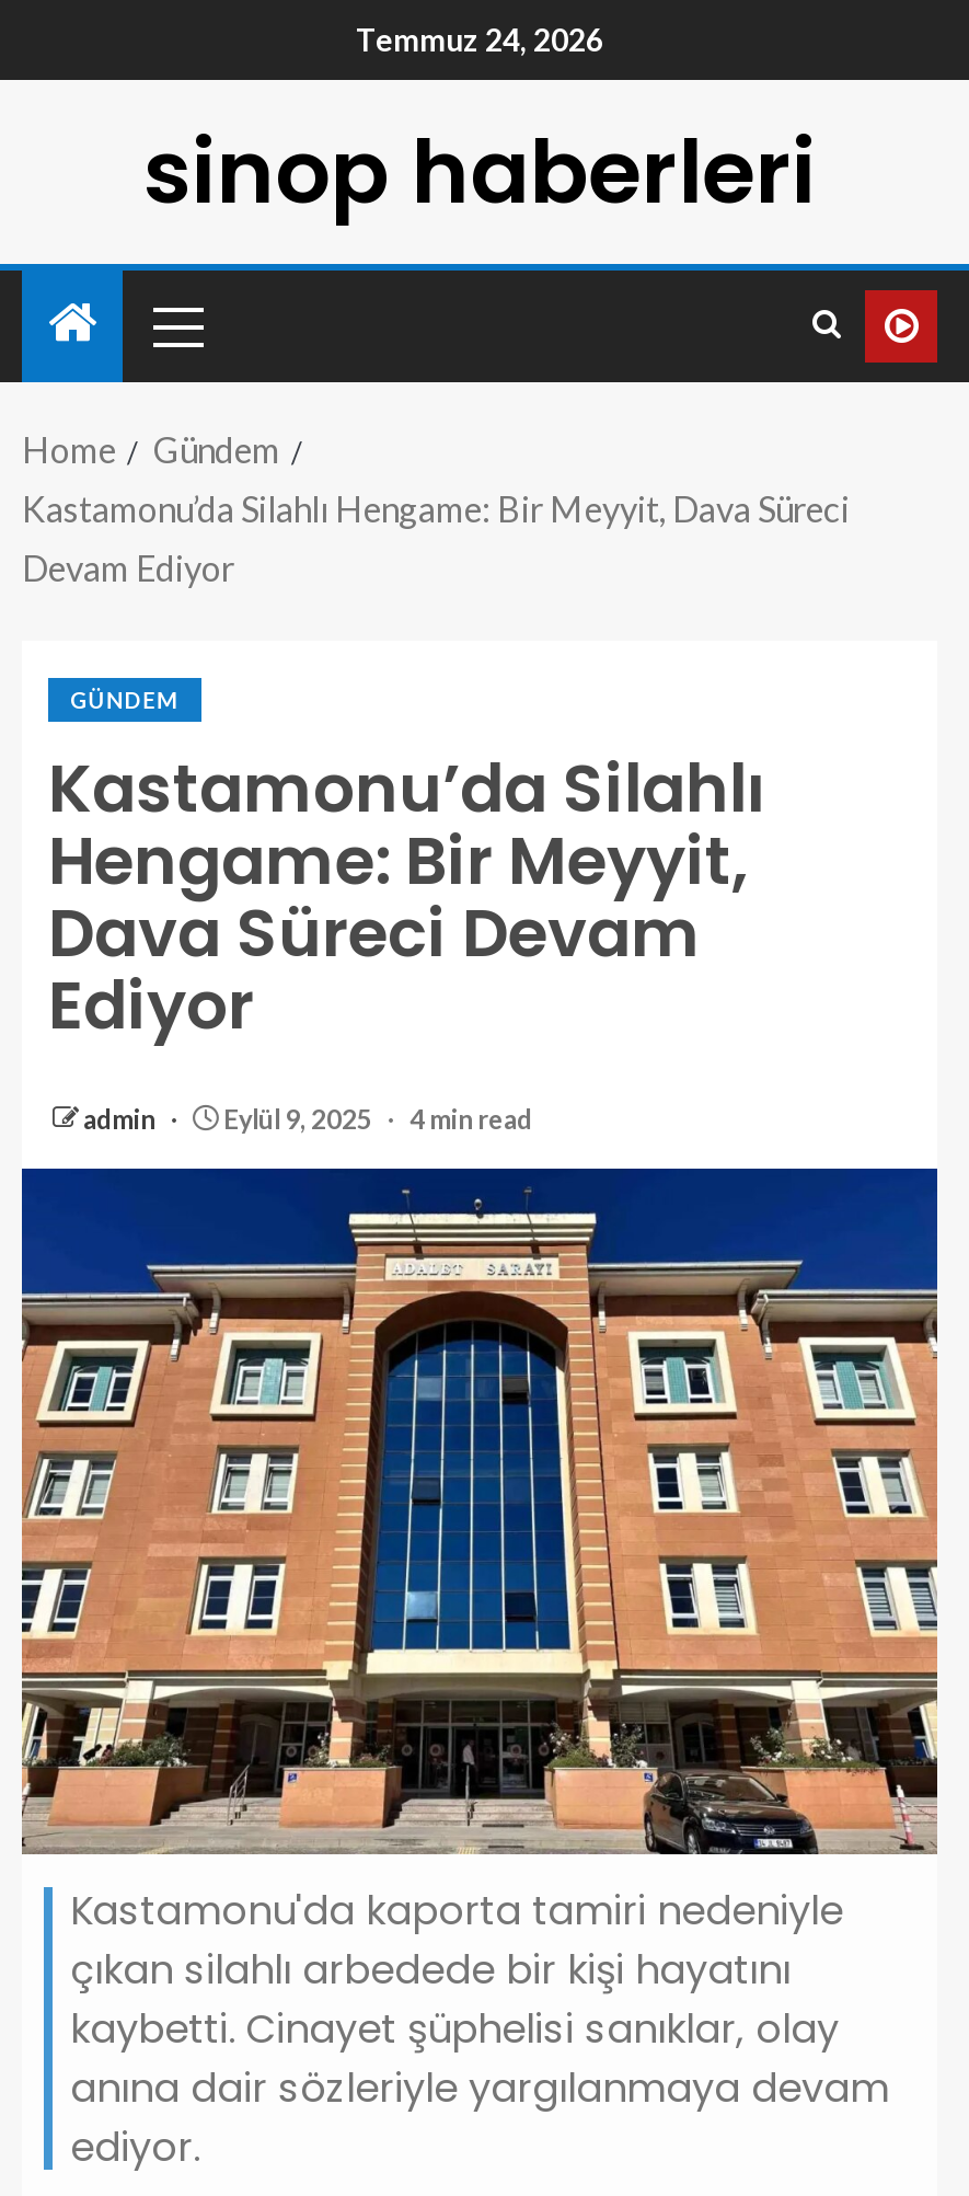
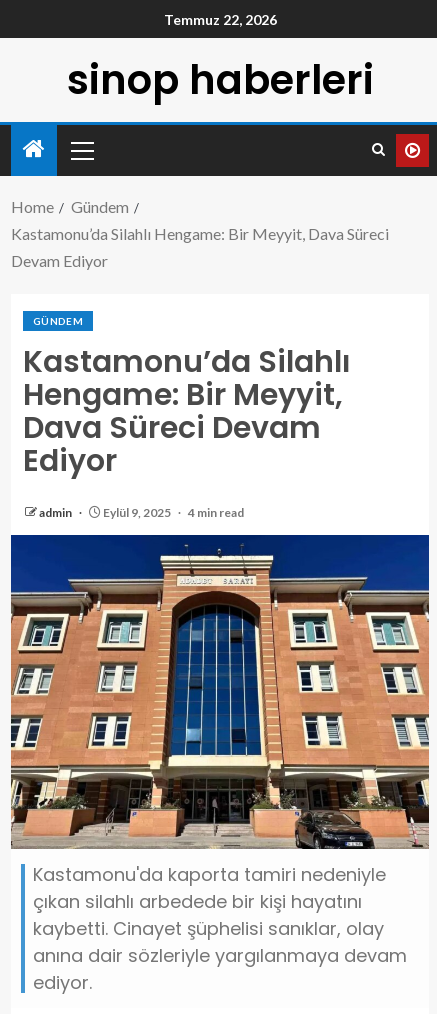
- Temmuz 24, 2026
+ Temmuz 22, 2026
